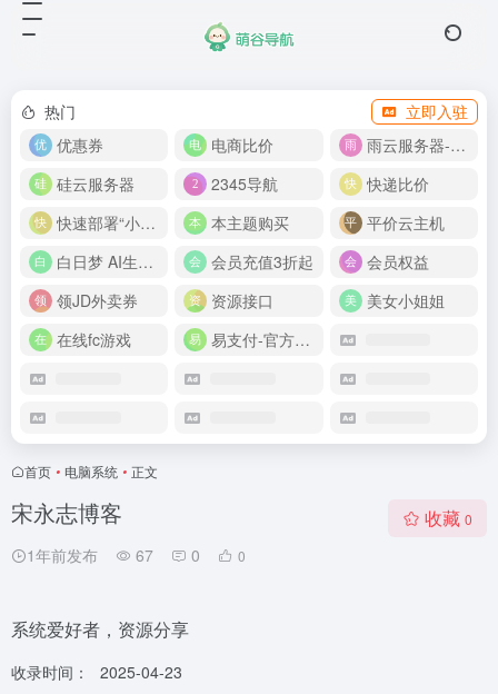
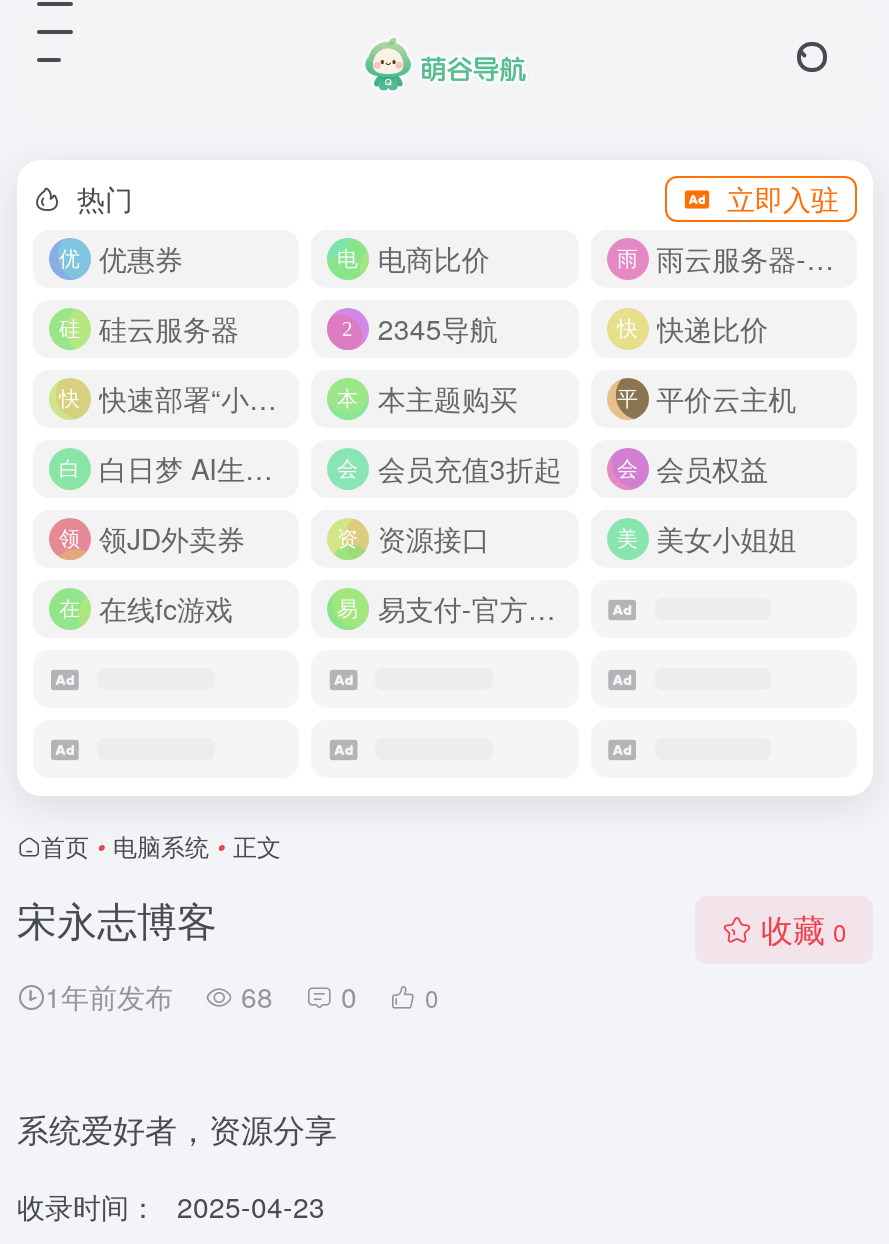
- 1年前发布 67 0 0
+ 1年前发布 68 0 0
